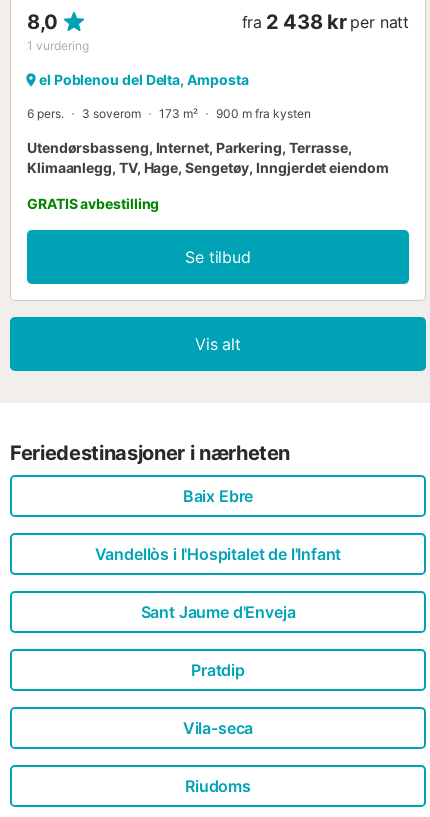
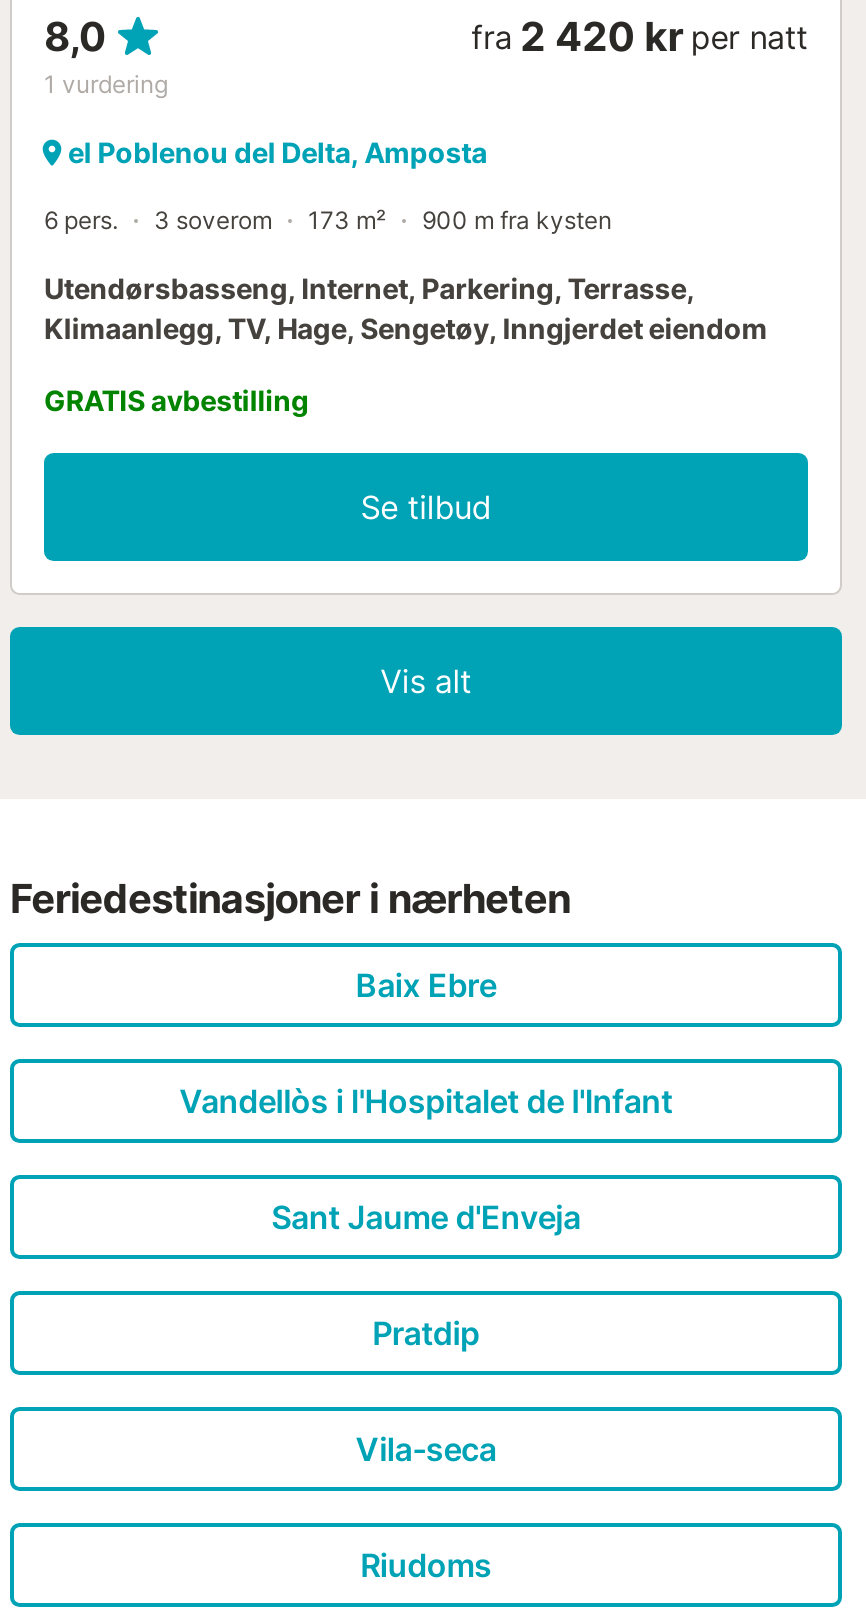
- fra 2 438 kr per natt
+ fra 2 420 kr per natt
